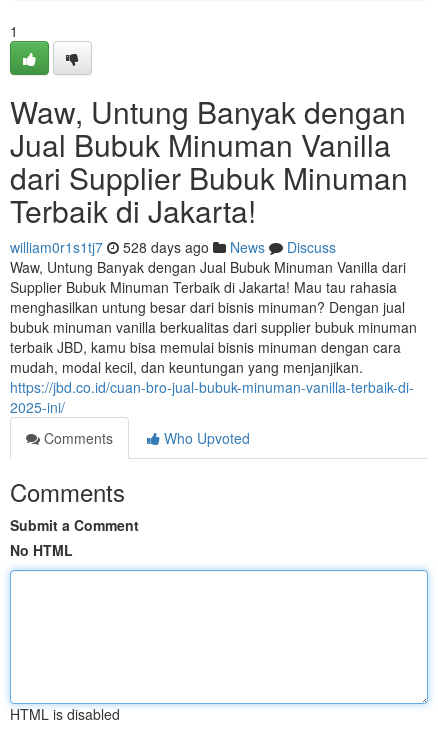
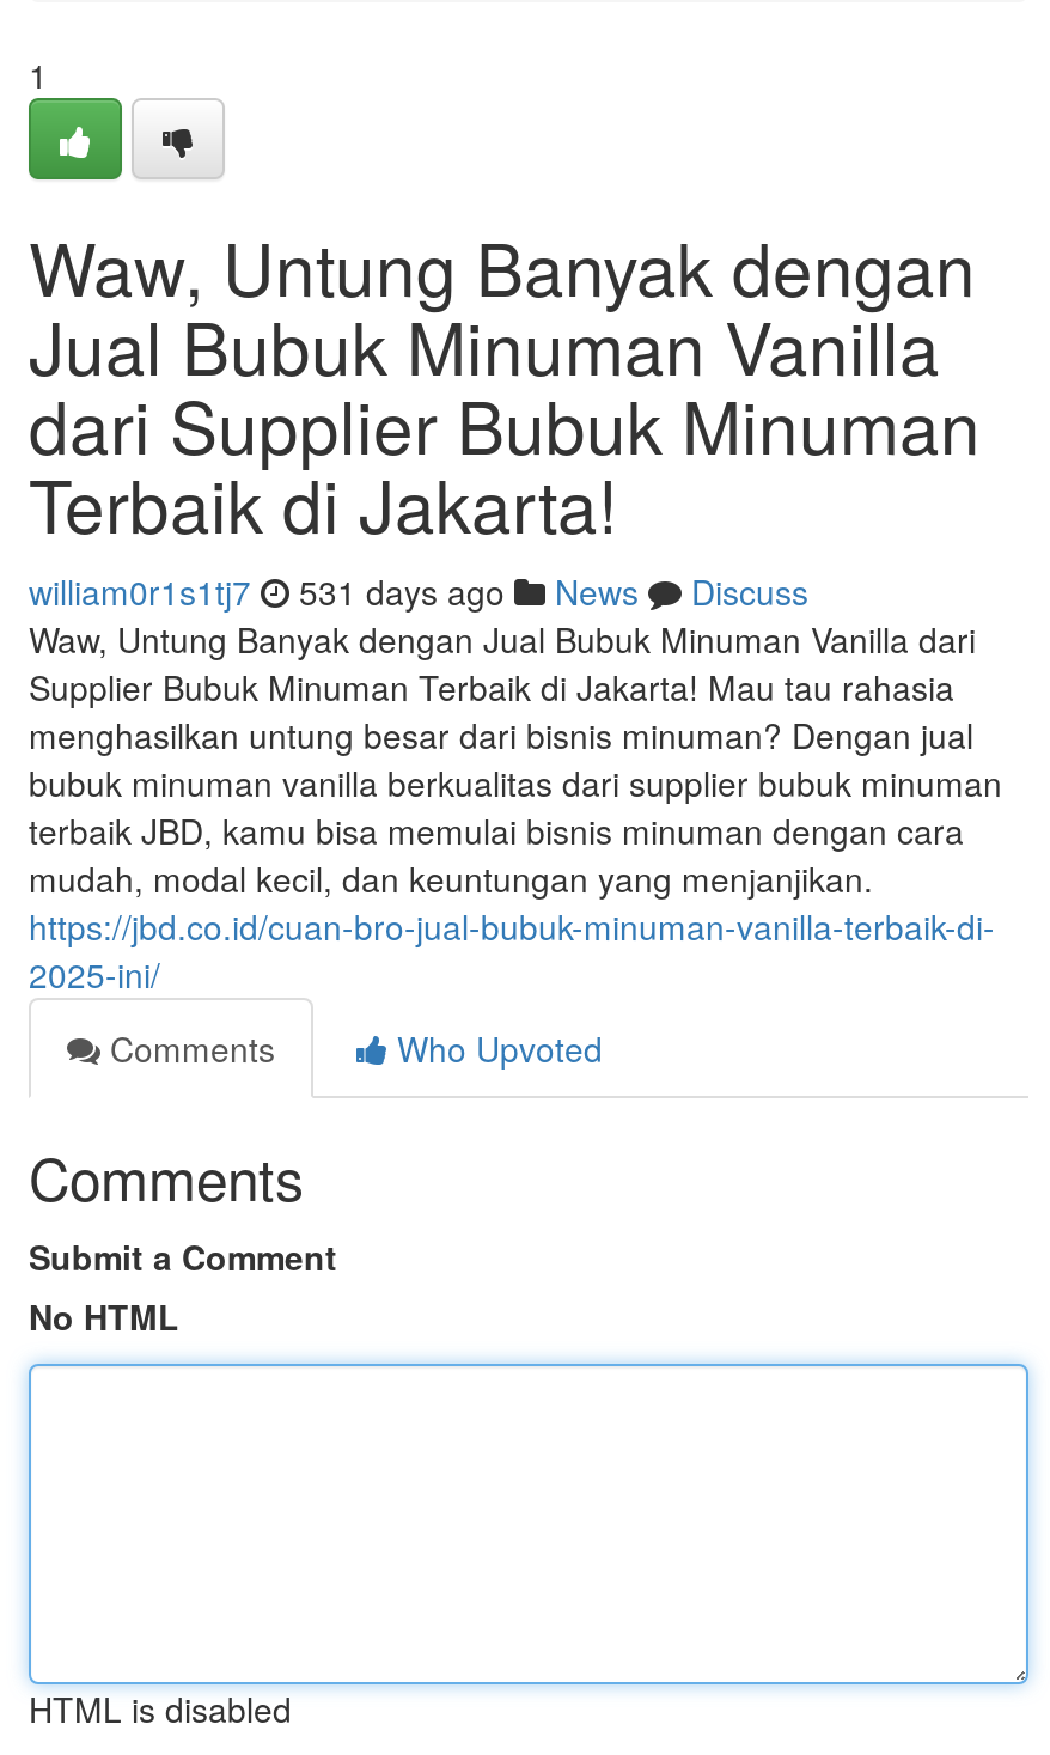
- william0r1s1tj7 528 days ago News Discuss
+ william0r1s1tj7 531 days ago News Discuss
